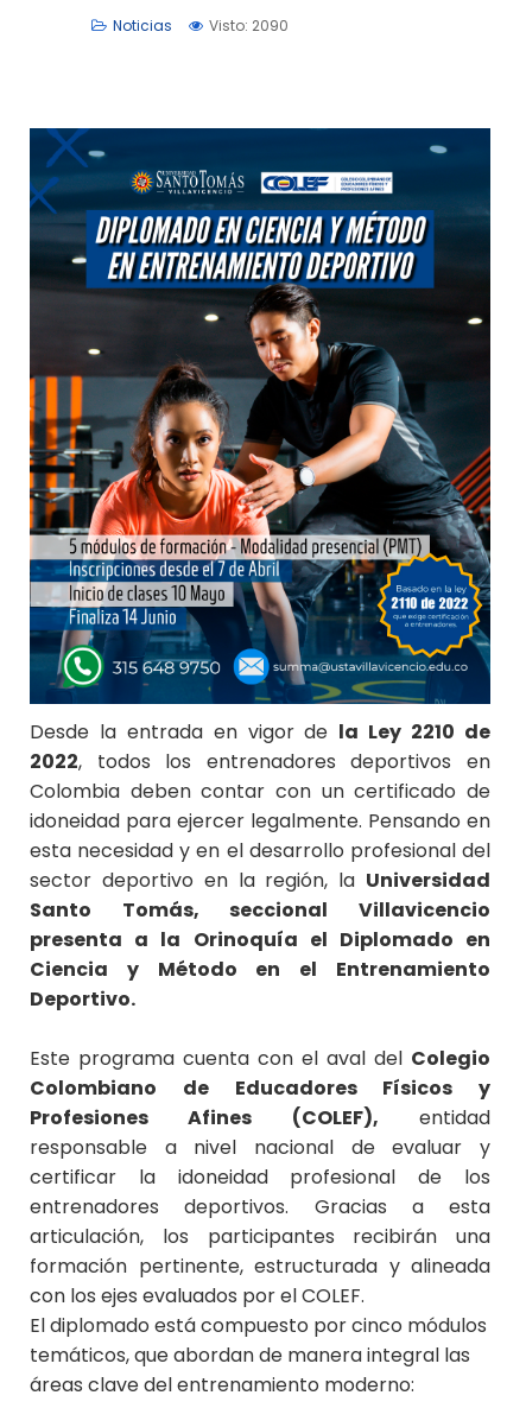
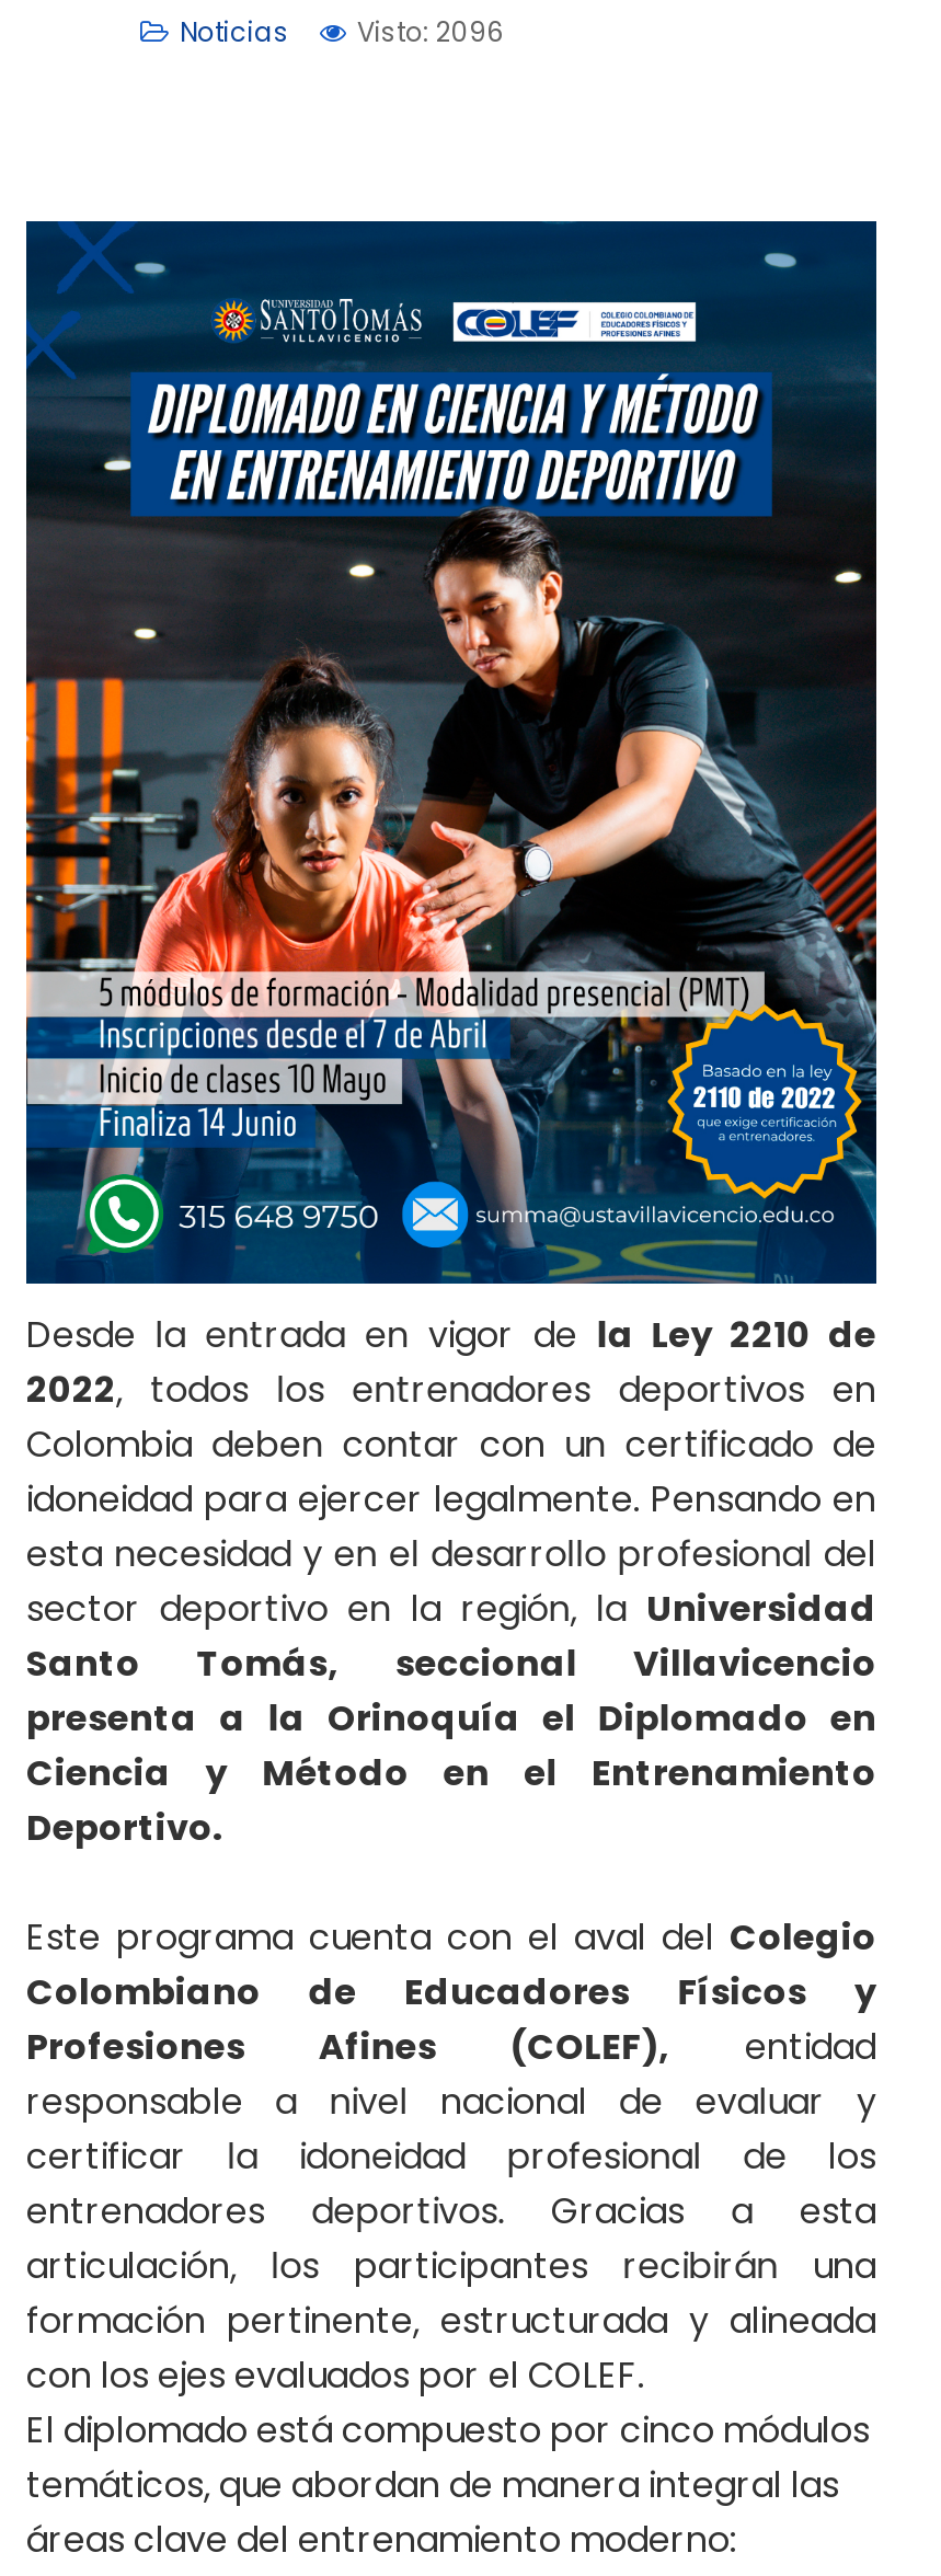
- Noticias Visto: 2090
+ Noticias Visto: 2096
